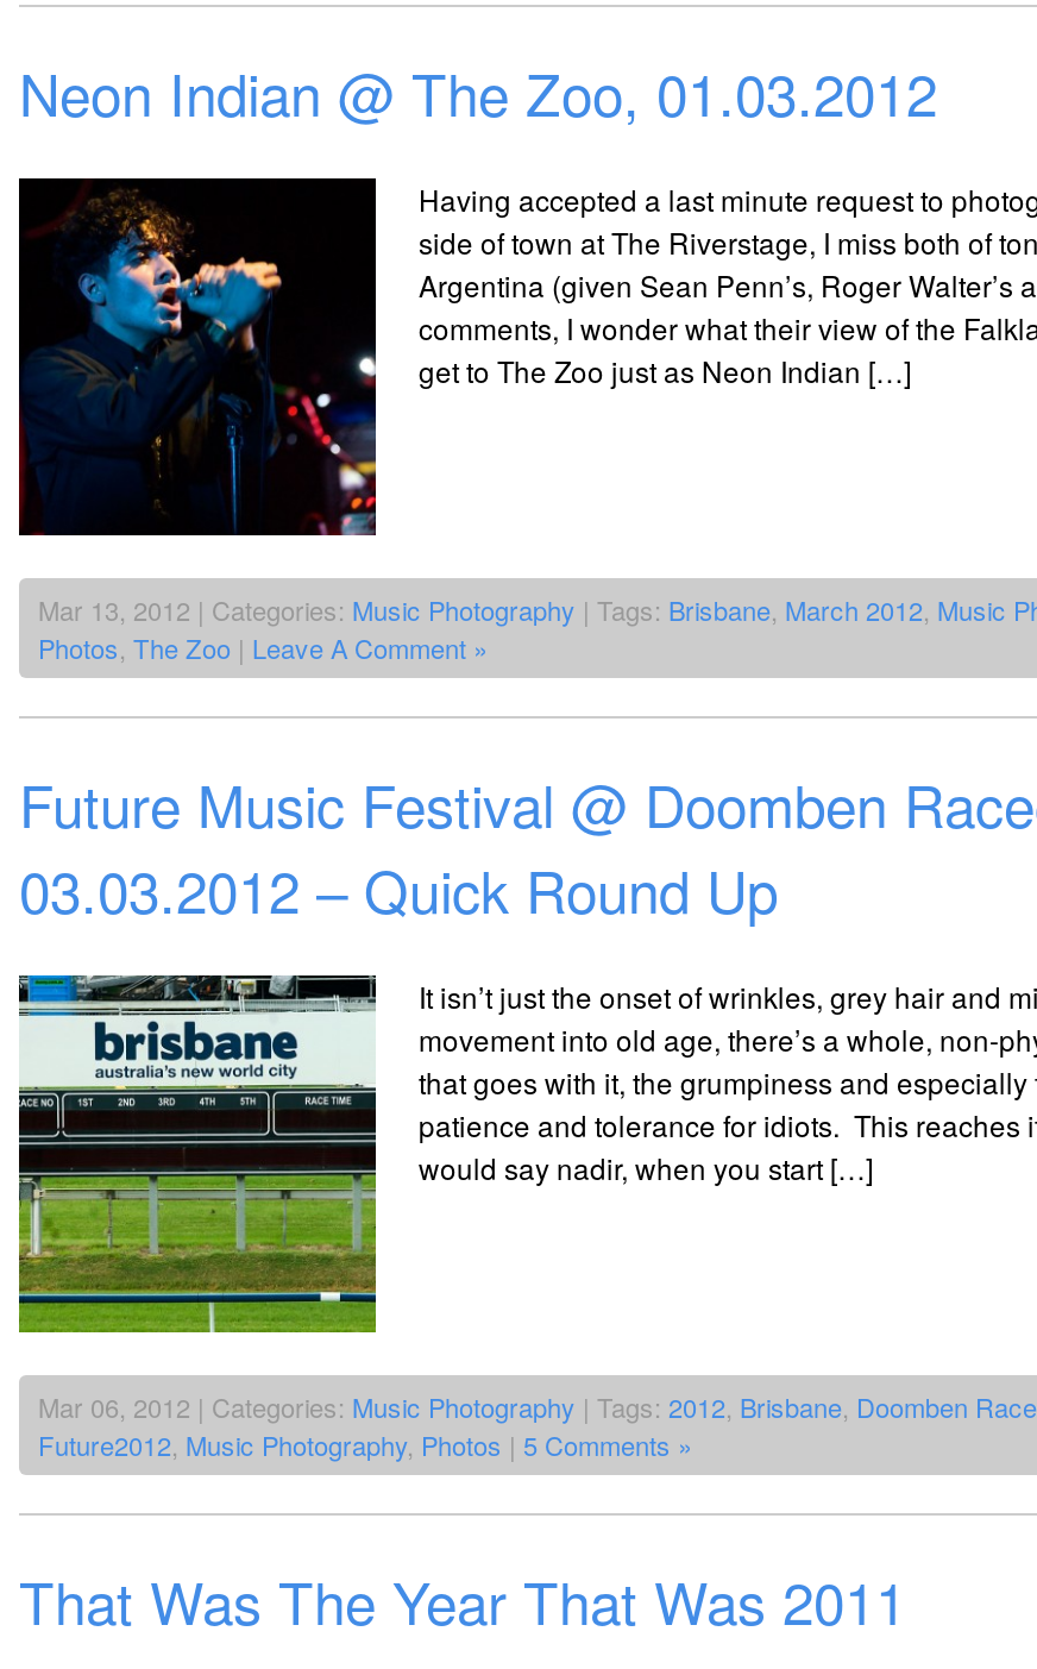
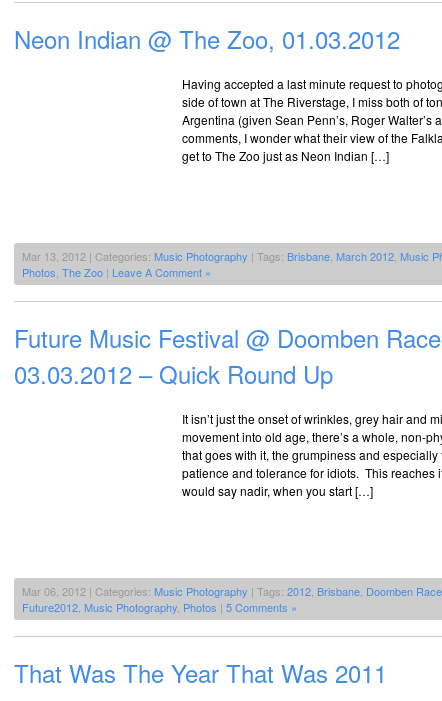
- [image]

- [image]
